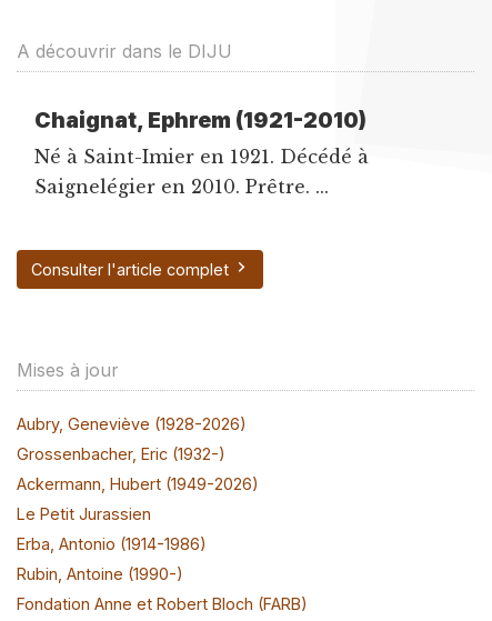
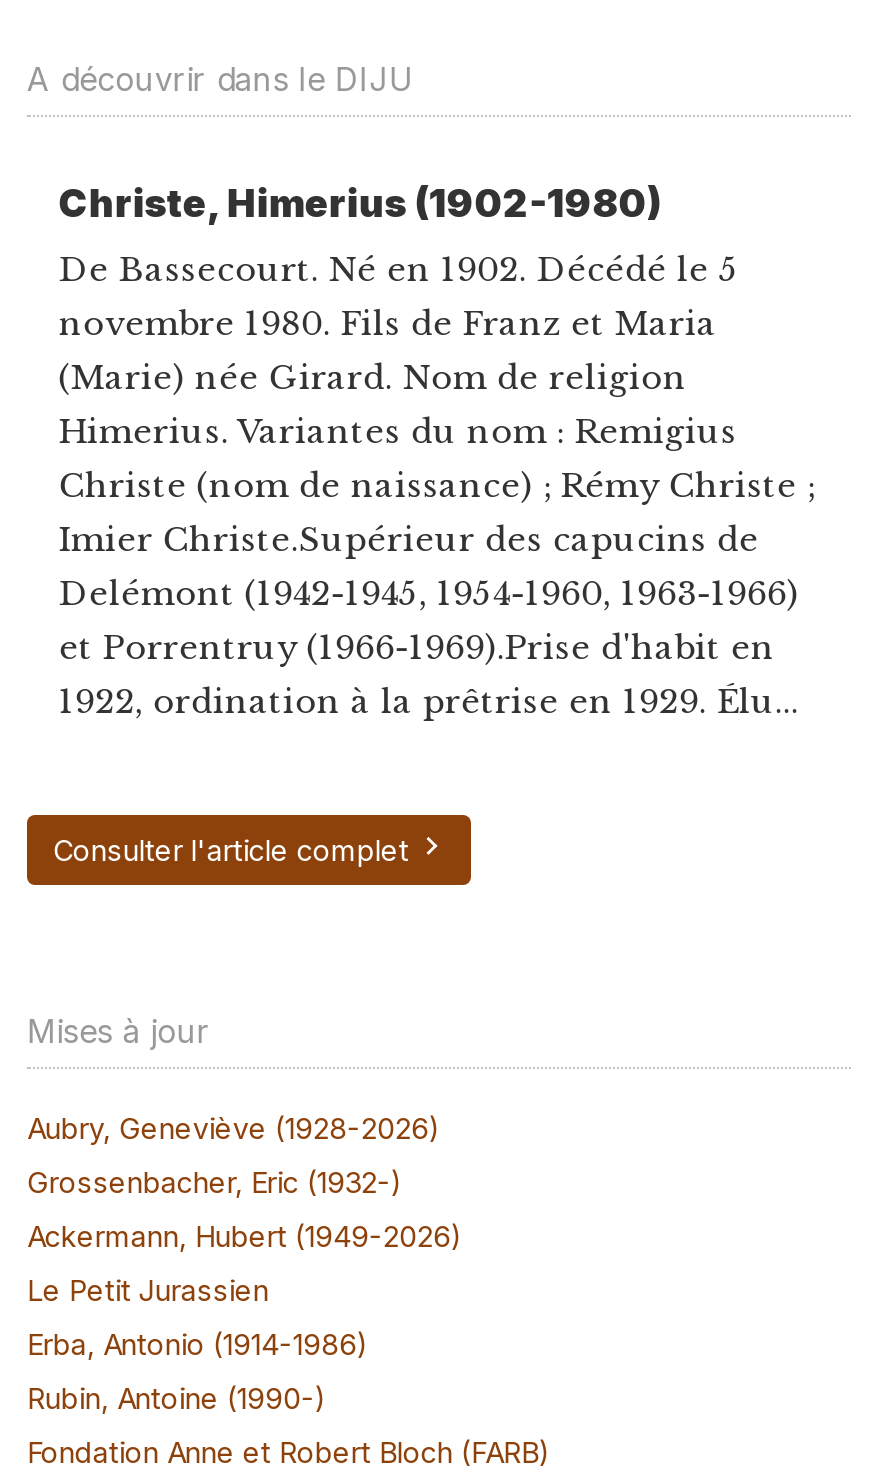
- Chaignat, Ephrem (1921-2010)
+ Christe, Himerius (1902-1980)

- Né à Saint-Imier en 1921. Décédé à
- Saignelégier en 2010. Prêtre. ...
+ De Bassecourt. Né en 1902. Décédé le 5
+ novembre 1980. Fils de Franz et Maria
+ (Marie) née Girard. Nom de religion
+ Himerius. Variantes du nom : Remigius
+ Christe (nom de naissance) ; Rémy Christe ;
+ Imier Christe.Supérieur des capucins de
+ Delémont (1942-1945, 1954-1960, 1963-1966)
+ et Porrentruy (1966-1969).Prise d'habit en
+ 1922, ordination à la prêtrise en 1929. Élu...
